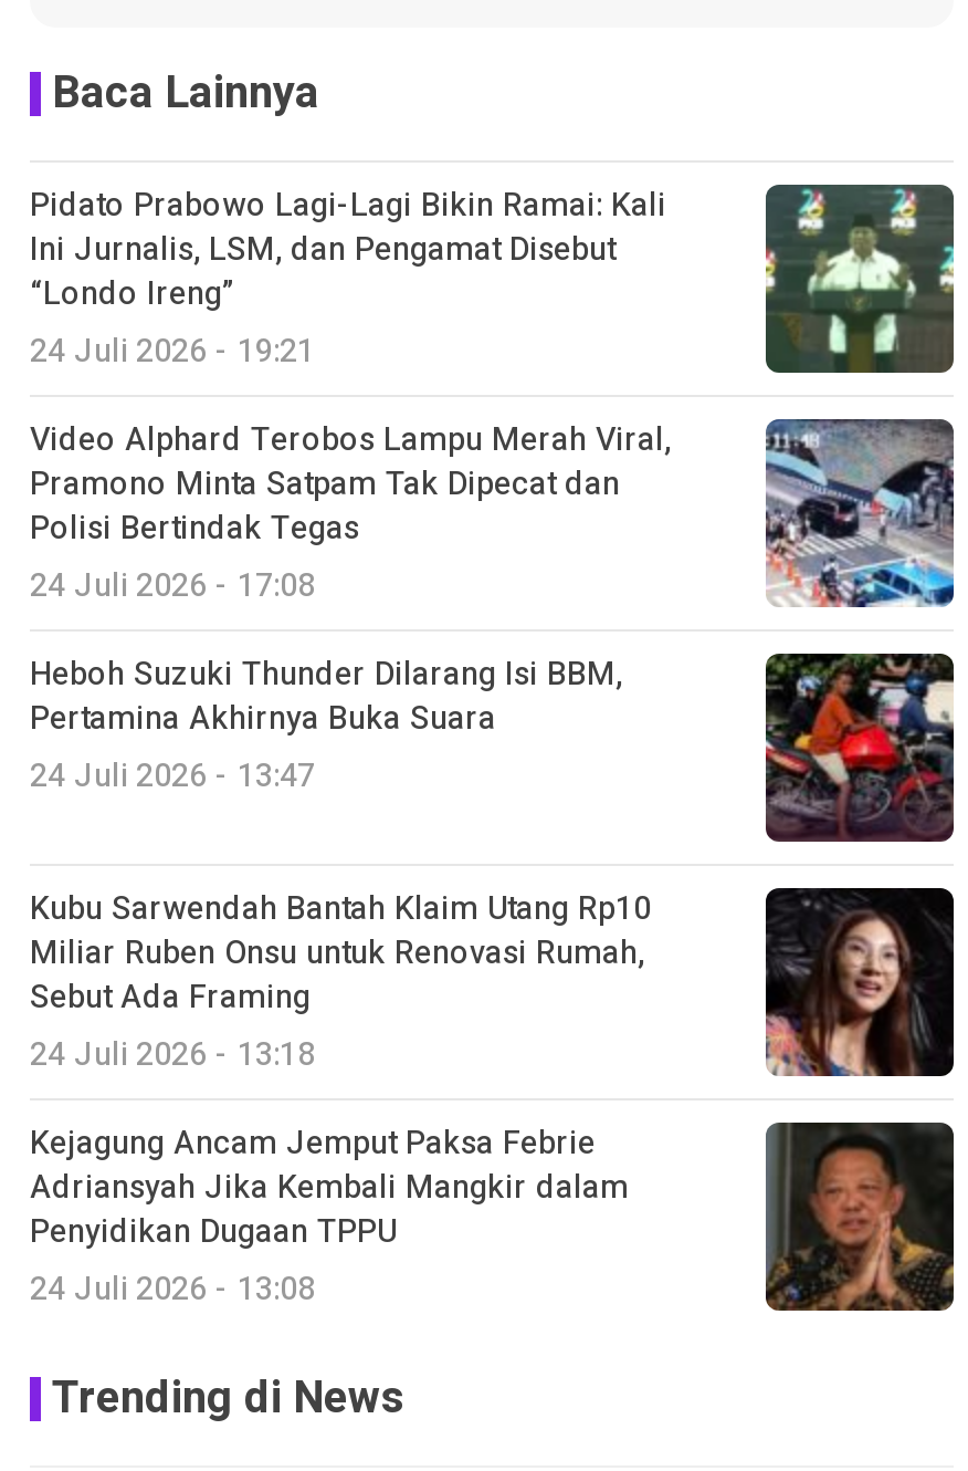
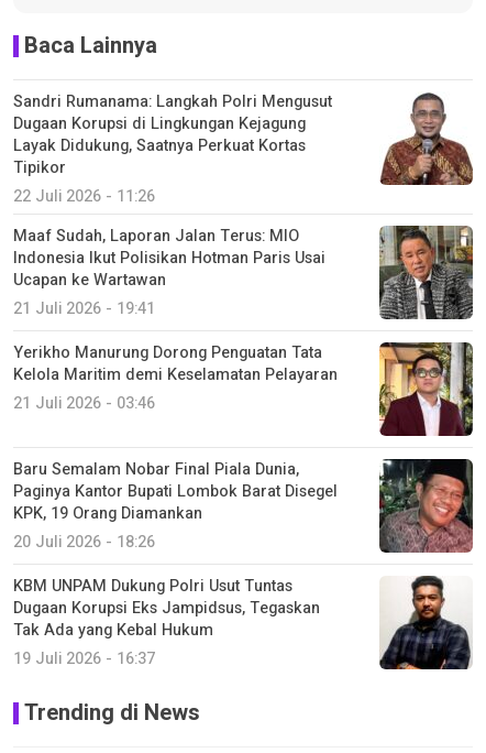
- Pidato Prabowo Lagi-Lagi Bikin Ramai: Kali
- Ini Jurnalis, LSM, dan Pengamat Disebut
- “Londo Ireng”
- 24 Juli 2026 - 19:21
+ Sandri Rumanama: Langkah Polri Mengusut
+ Dugaan Korupsi di Lingkungan Kejagung
+ Layak Didukung, Saatnya Perkuat Kortas
+ Tipikor
+ 22 Juli 2026 - 11:26

- [image]
+ [image]

- Video Alphard Terobos Lampu Merah Viral,
- Pramono Minta Satpam Tak Dipecat dan
- Polisi Bertindak Tegas
- 24 Juli 2026 - 17:08
+ Maaf Sudah, Laporan Jalan Terus: MIO
+ Indonesia Ikut Polisikan Hotman Paris Usai
+ Ucapan ke Wartawan
+ 21 Juli 2026 - 19:41

- [image]
+ [image]

- Heboh Suzuki Thunder Dilarang Isi BBM,
- Pertamina Akhirnya Buka Suara
- 24 Juli 2026 - 13:47
+ Yerikho Manurung Dorong Penguatan Tata
+ Kelola Maritim demi Keselamatan Pelayaran
+ 21 Juli 2026 - 03:46

- [image]
+ [image]

- Kubu Sarwendah Bantah Klaim Utang Rp10
- Miliar Ruben Onsu untuk Renovasi Rumah,
- Sebut Ada Framing
- 24 Juli 2026 - 13:18
+ Baru Semalam Nobar Final Piala Dunia,
+ Paginya Kantor Bupati Lombok Barat Disegel
+ KPK, 19 Orang Diamankan
+ 20 Juli 2026 - 18:26

- [image]
+ [image]

- Kejagung Ancam Jemput Paksa Febrie
- Adriansyah Jika Kembali Mangkir dalam
- Penyidikan Dugaan TPPU
- 24 Juli 2026 - 13:08
+ KBM UNPAM Dukung Polri Usut Tuntas
+ Dugaan Korupsi Eks Jampidsus, Tegaskan
+ Tak Ada yang Kebal Hukum
+ 19 Juli 2026 - 16:37

- [image]
+ [image]
